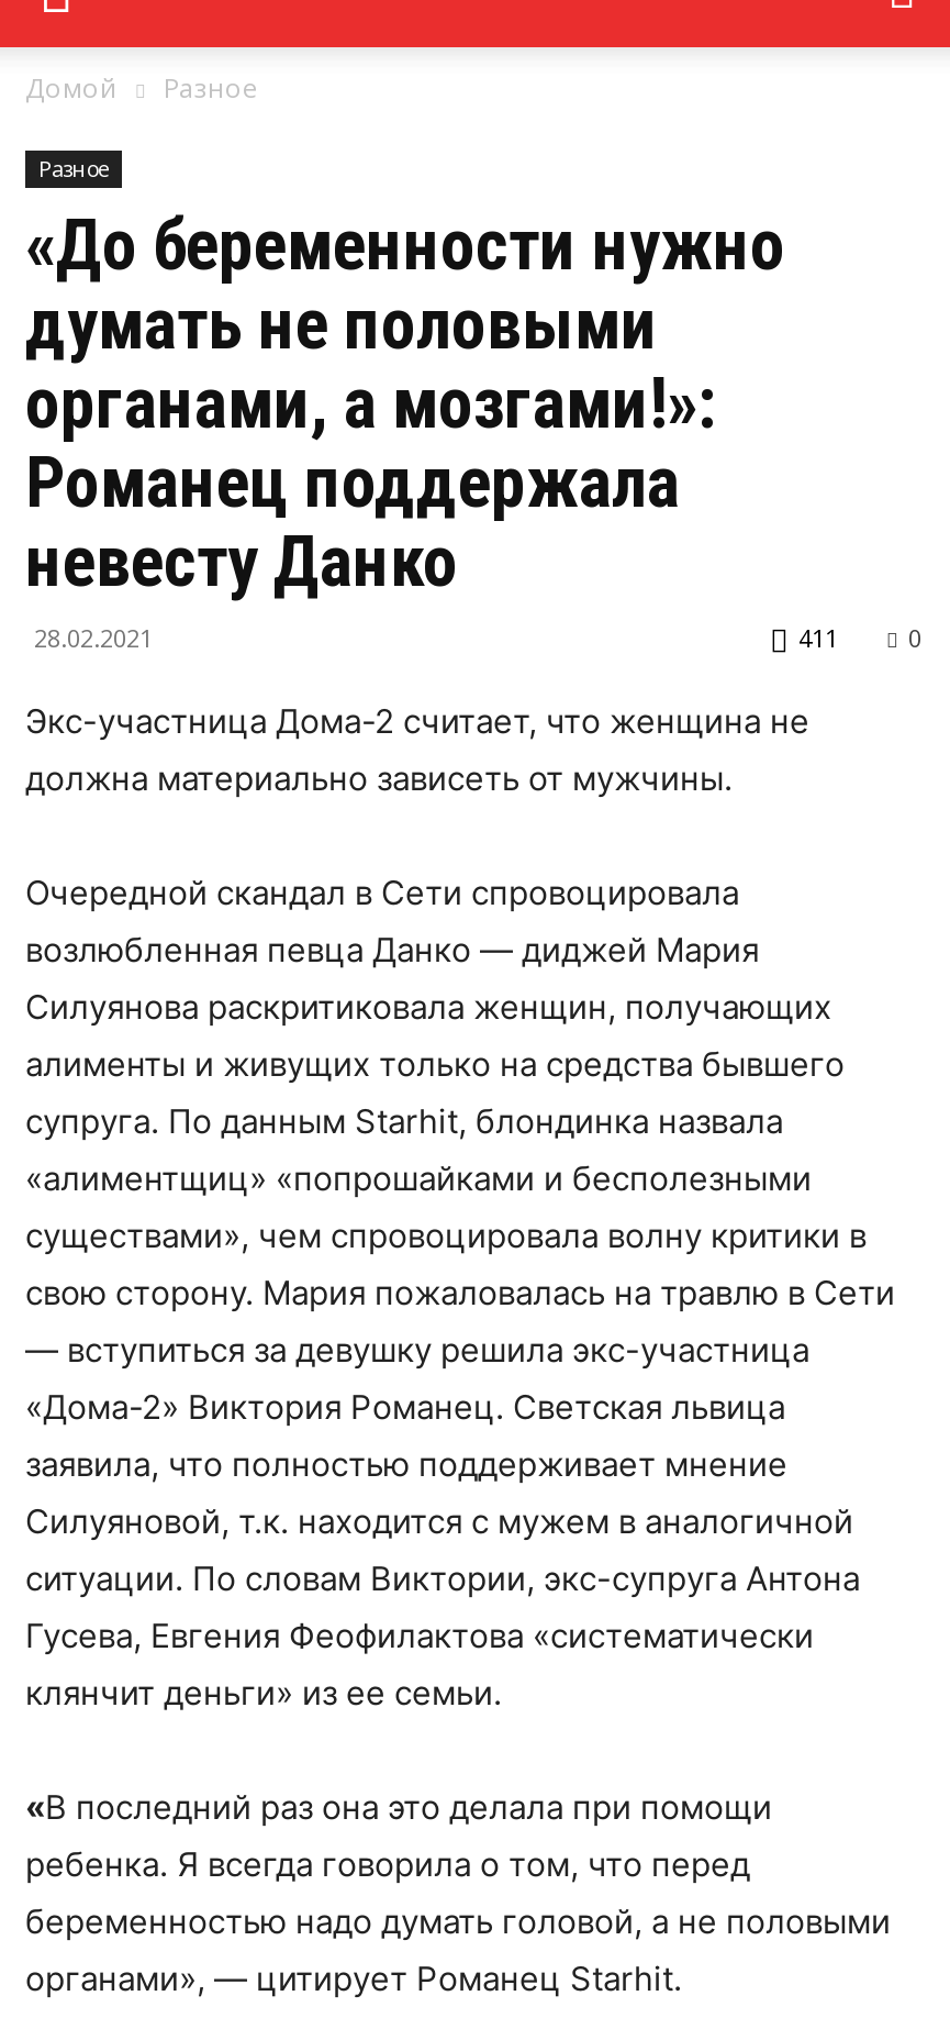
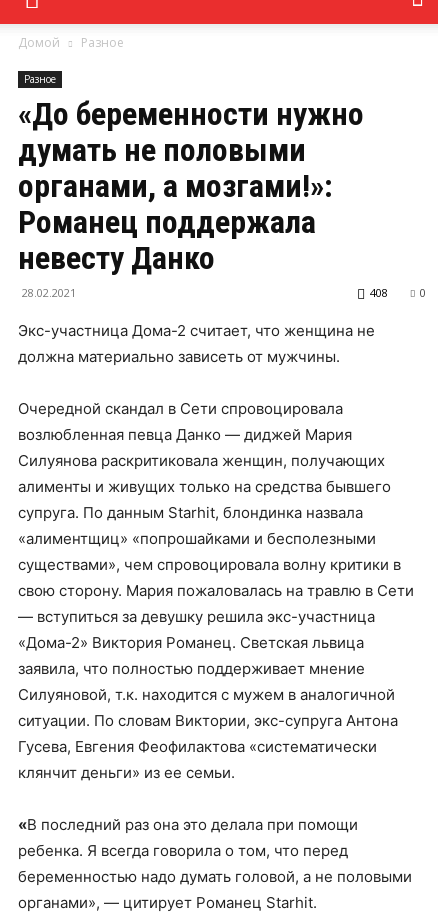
- 411
+ 408
